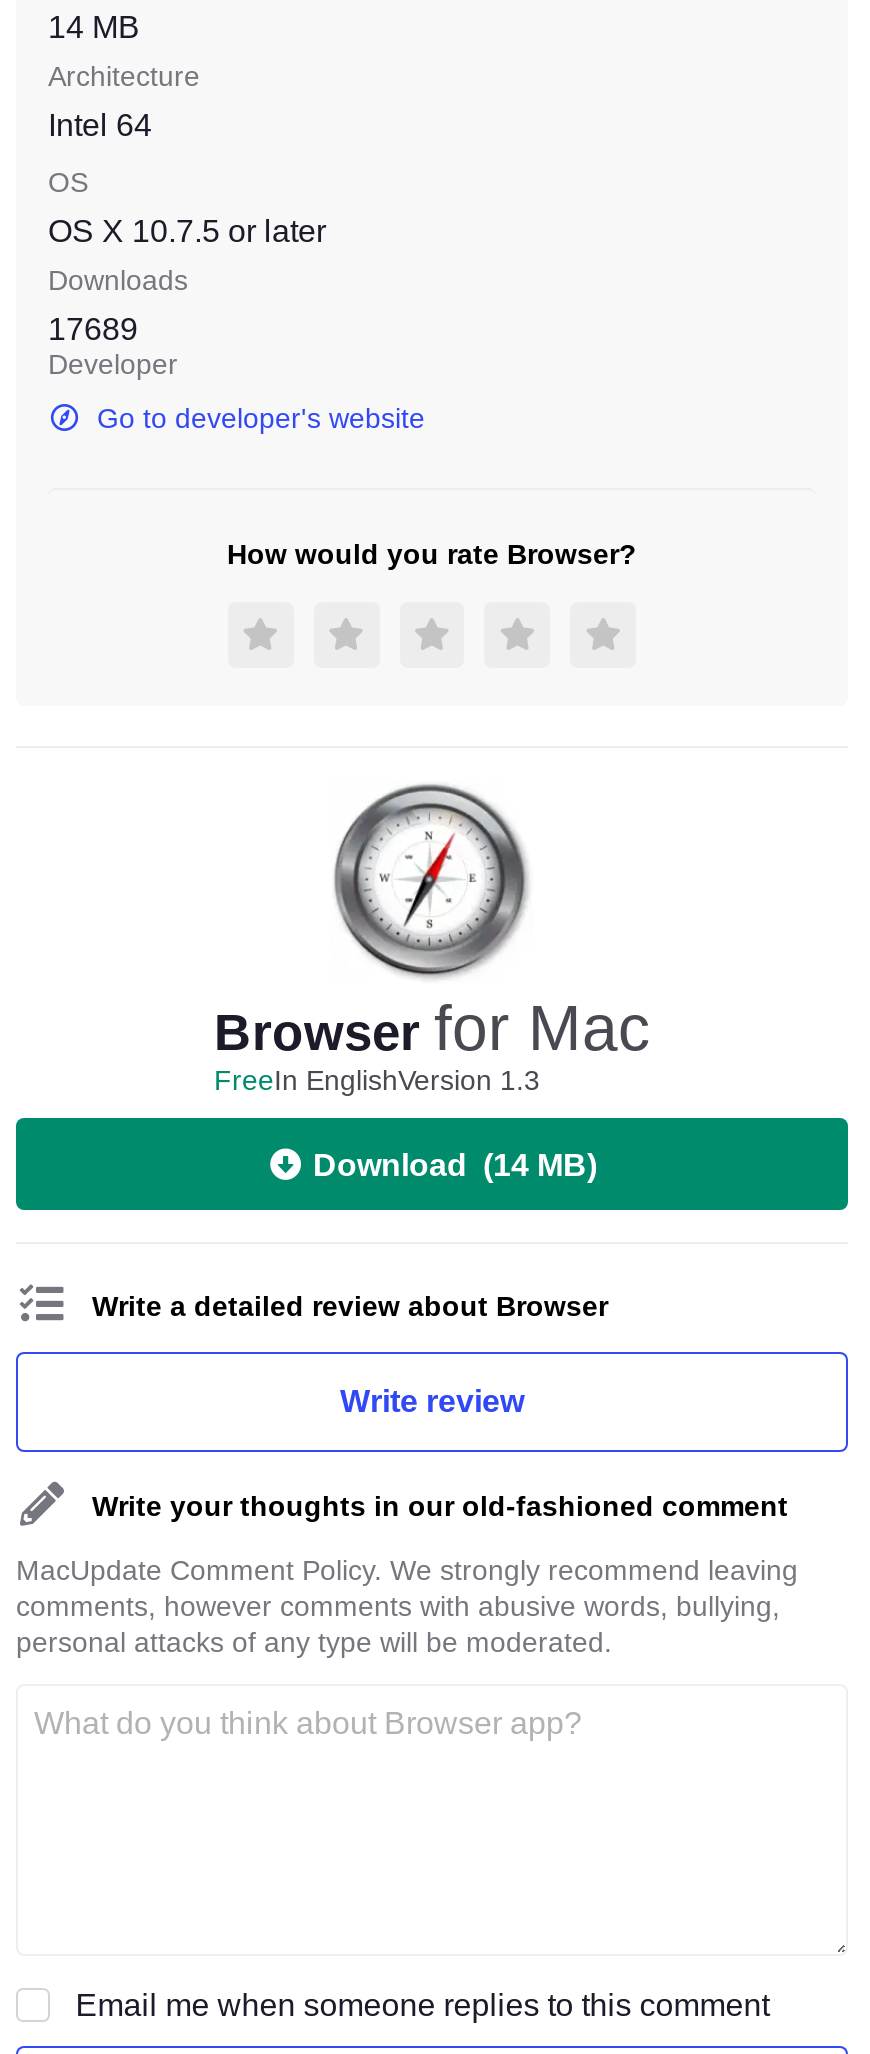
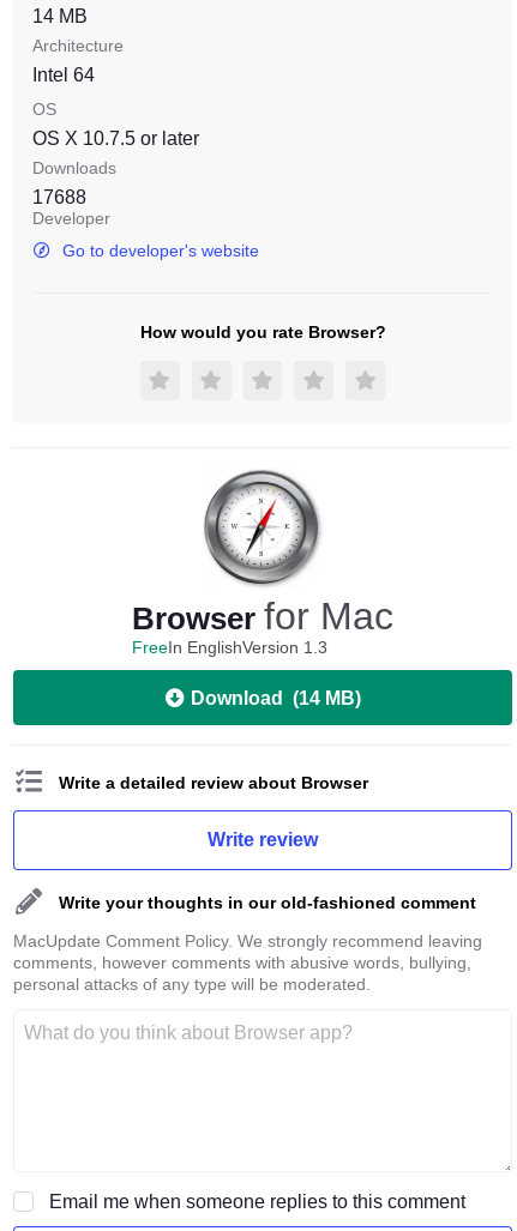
- 17689
+ 17688
